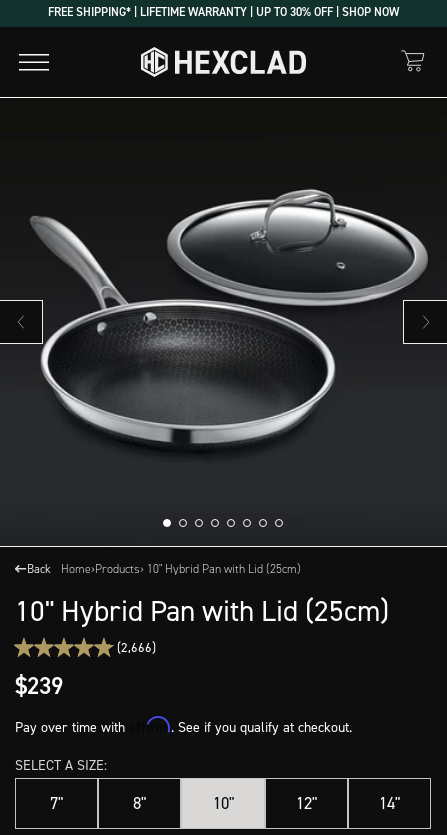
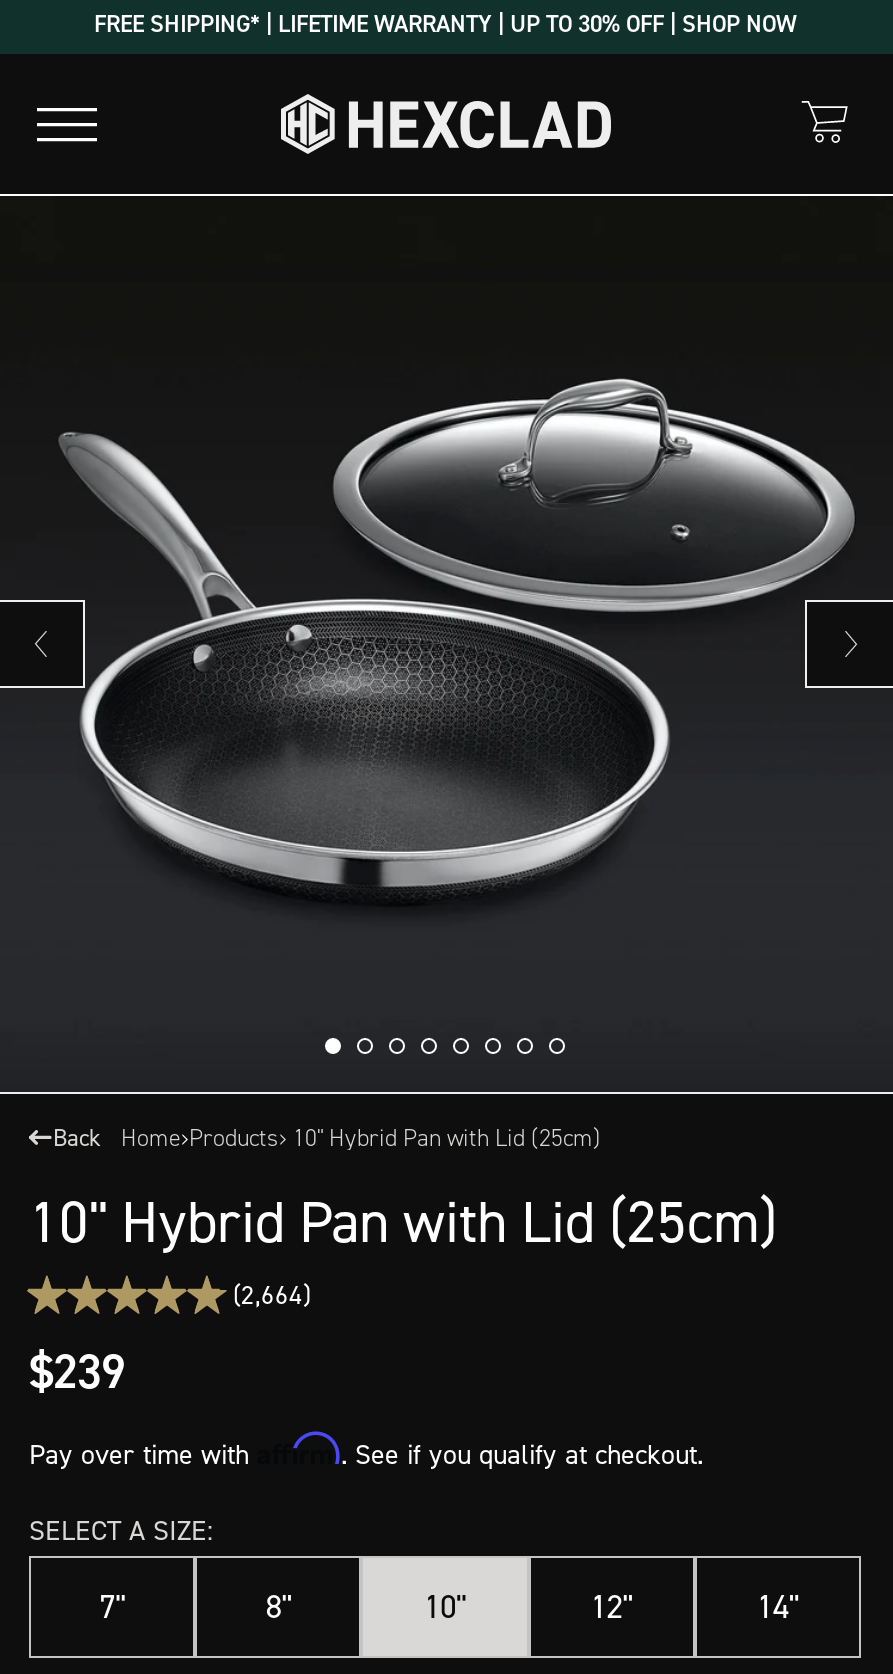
- (2,666)
+ (2,664)
